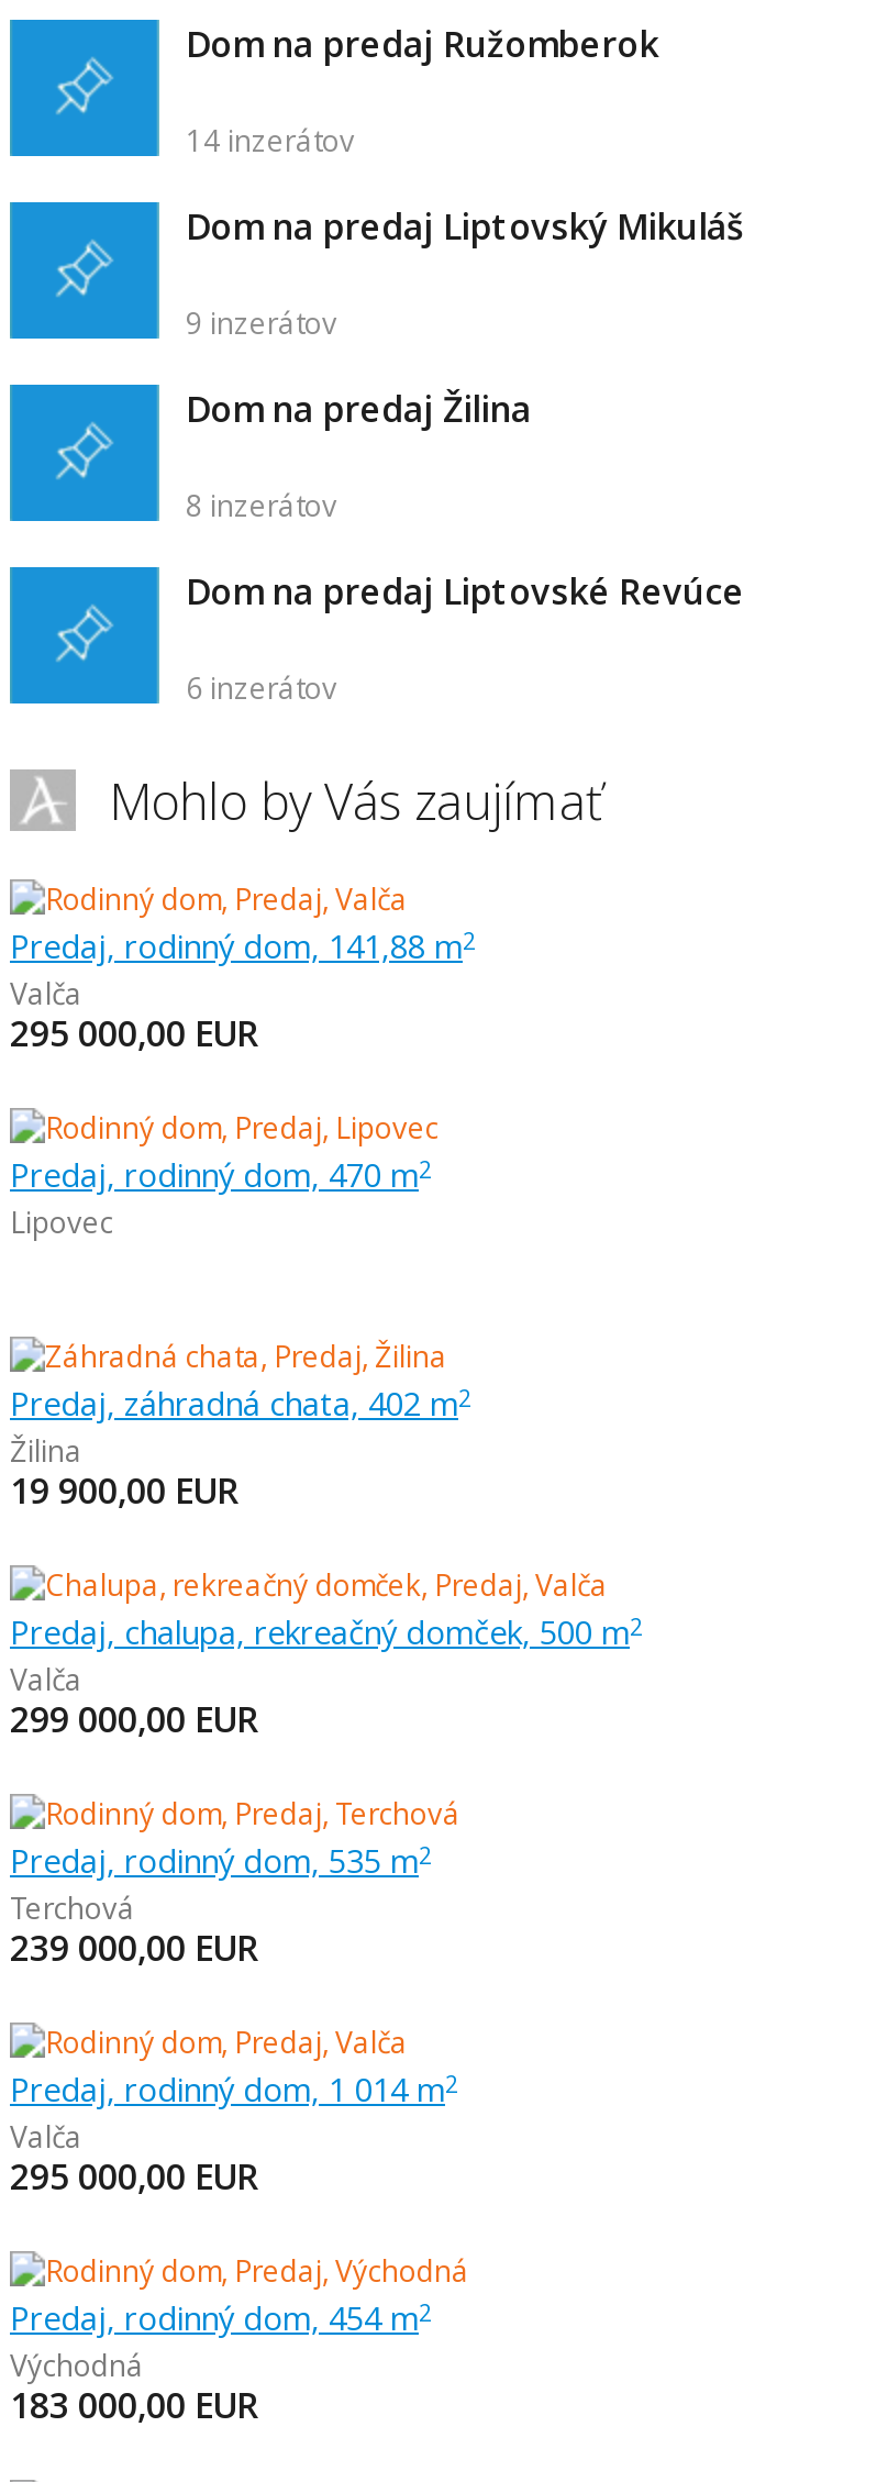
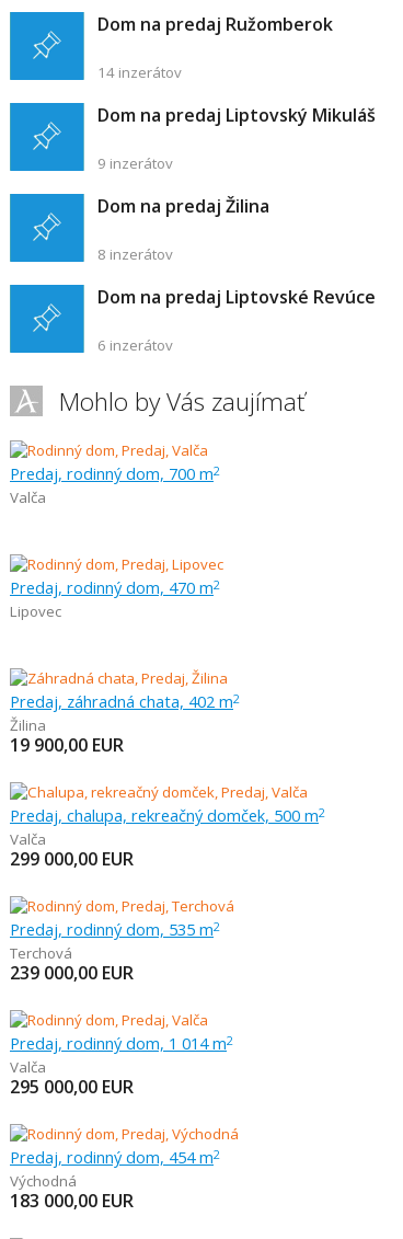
- Predaj, rodinný dom, 141,88 m2
+ Predaj, rodinný dom, 700 m2

- 295 000,00 EUR
